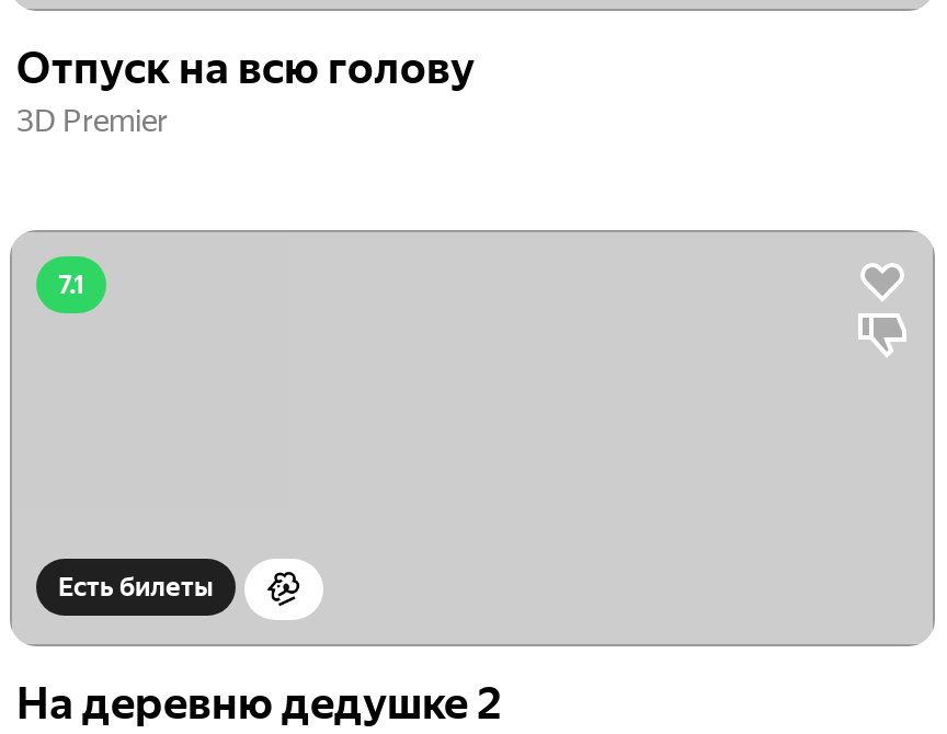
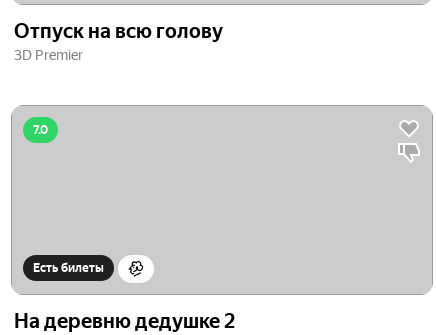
- 7.1
+ 7.0
